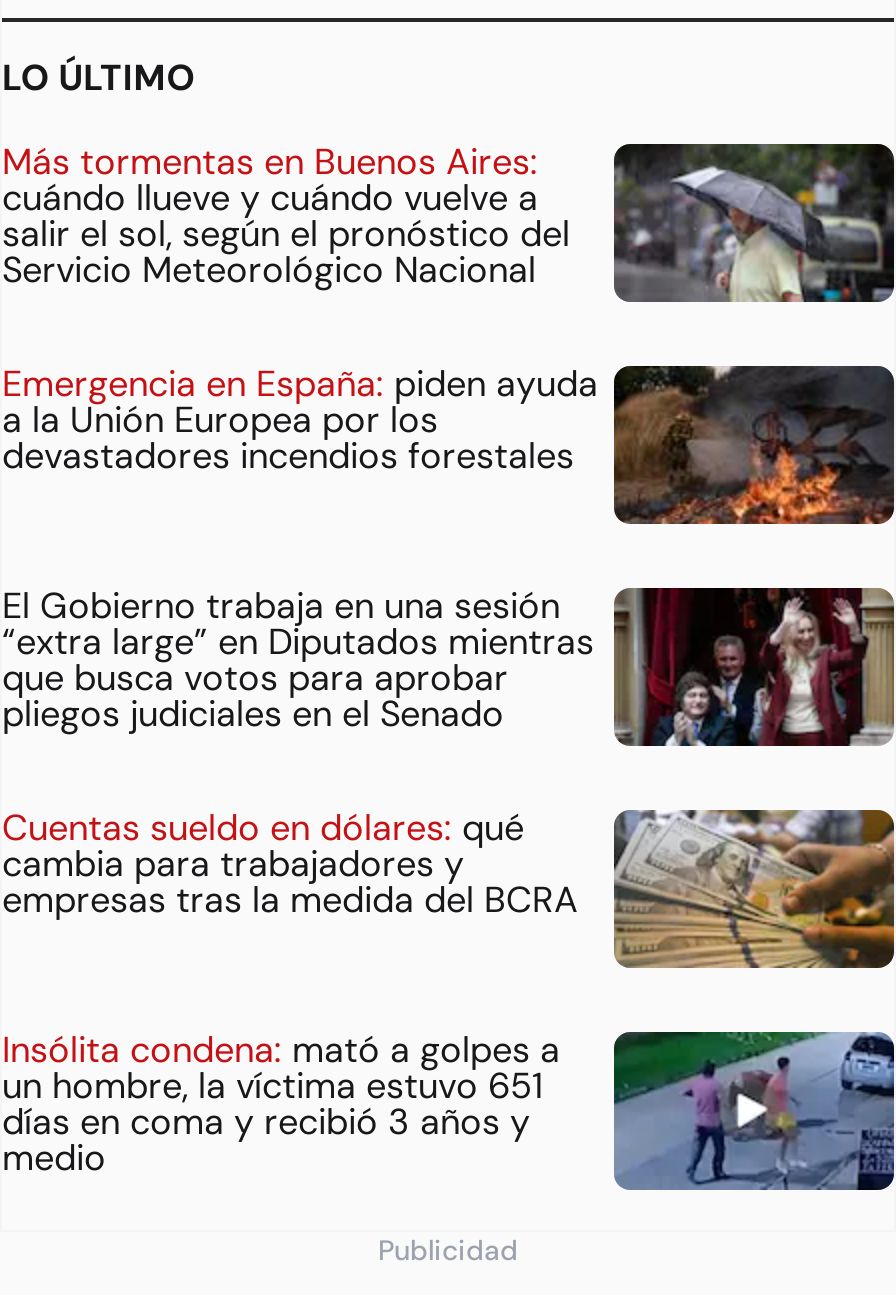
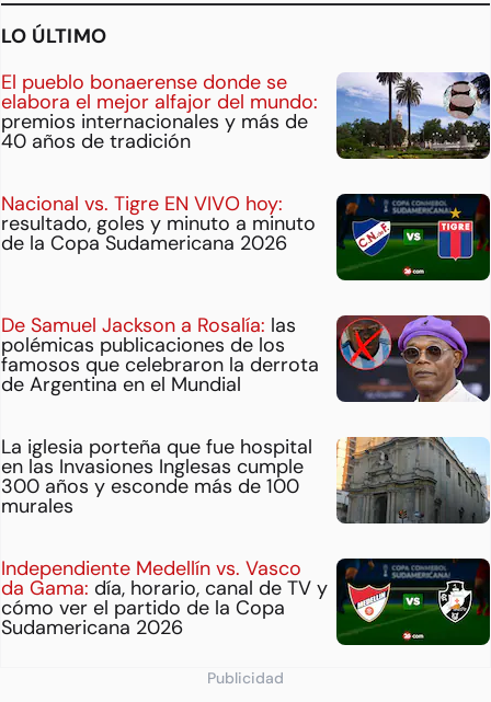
- [image]
- Más tormentas en Buenos Aires:
- cuándo llueve y cuándo vuelve a
- salir el sol, según el pronóstico del
- Servicio Meteorológico Nacional
+ [image]
+ El pueblo bonaerense donde se
+ elabora el mejor alfajor del mundo:
+ premios internacionales y más de
+ 40 años de tradición

- [image]
- Emergencia en España: piden ayuda
- a la Unión Europea por los
- devastadores incendios forestales
+ [image]
+ Nacional vs. Tigre EN VIVO hoy:
+ resultado, goles y minuto a minuto
+ de la Copa Sudamericana 2026

- [image]
- El Gobierno trabaja en una sesión
- “extra large” en Diputados mientras
- que busca votos para aprobar
- pliegos judiciales en el Senado
+ [image]
+ De Samuel Jackson a Rosalía: las
+ polémicas publicaciones de los
+ famosos que celebraron la derrota
+ de Argentina en el Mundial

- [image]
- Cuentas sueldo en dólares: qué
- cambia para trabajadores y
- empresas tras la medida del BCRA
+ [image]
+ La iglesia porteña que fue hospital
+ en las Invasiones Inglesas cumple
+ 300 años y esconde más de 100
+ murales

- [image]
- Insólita condena: mató a golpes a
- un hombre, la víctima estuvo 651
- días en coma y recibió 3 años y
- medio
+ [image]
+ Independiente Medellín vs. Vasco
+ da Gama: día, horario, canal de TV y
+ cómo ver el partido de la Copa
+ Sudamericana 2026
